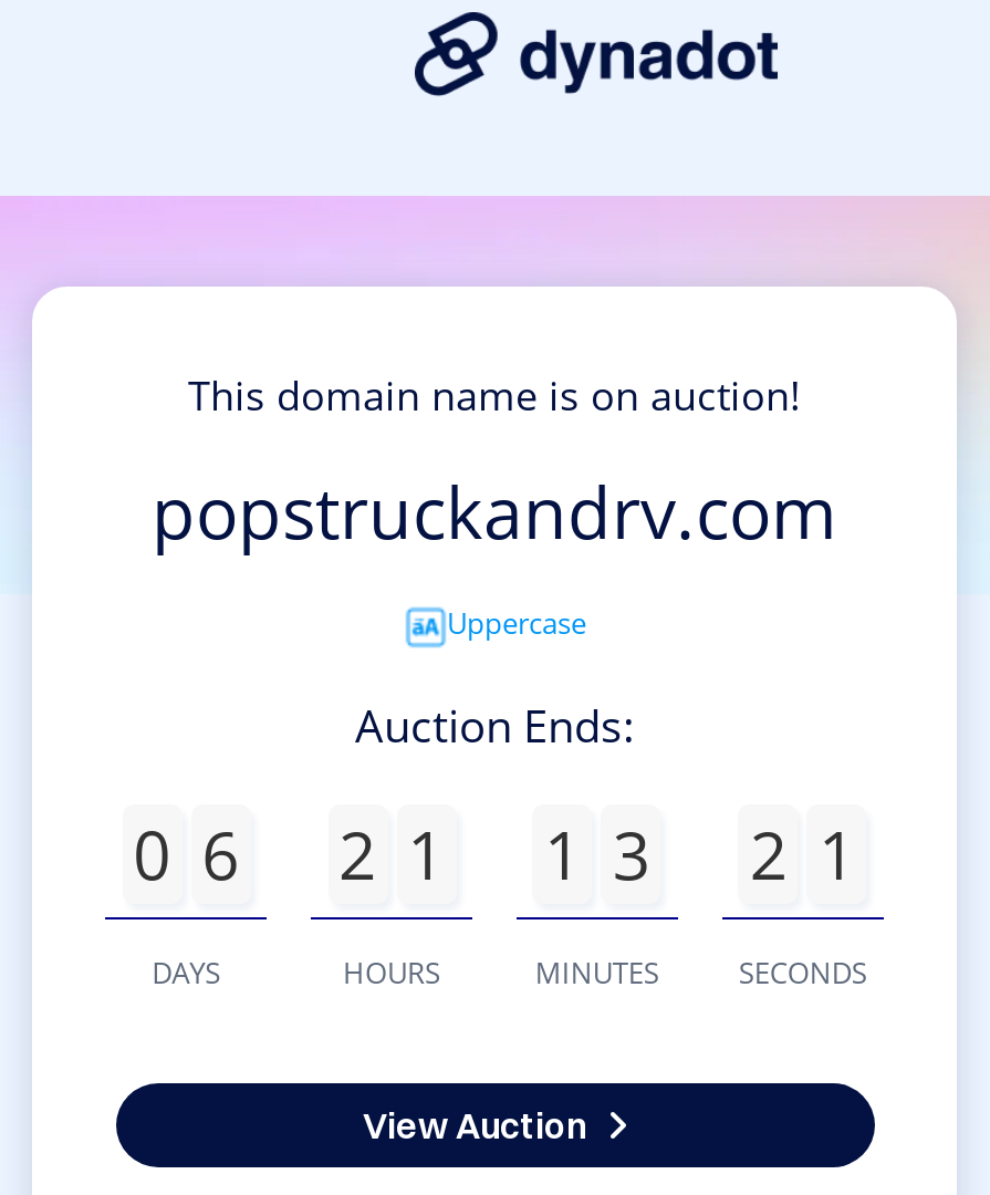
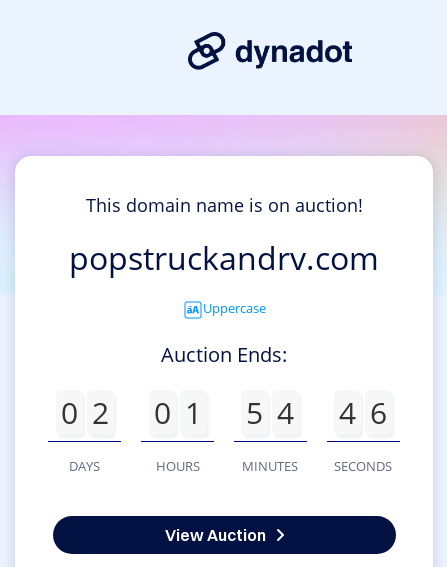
- 0 6
+ 0 2

- 2 1
+ 0 1

- 1 3
+ 5 4

- 2 1
+ 4 6
